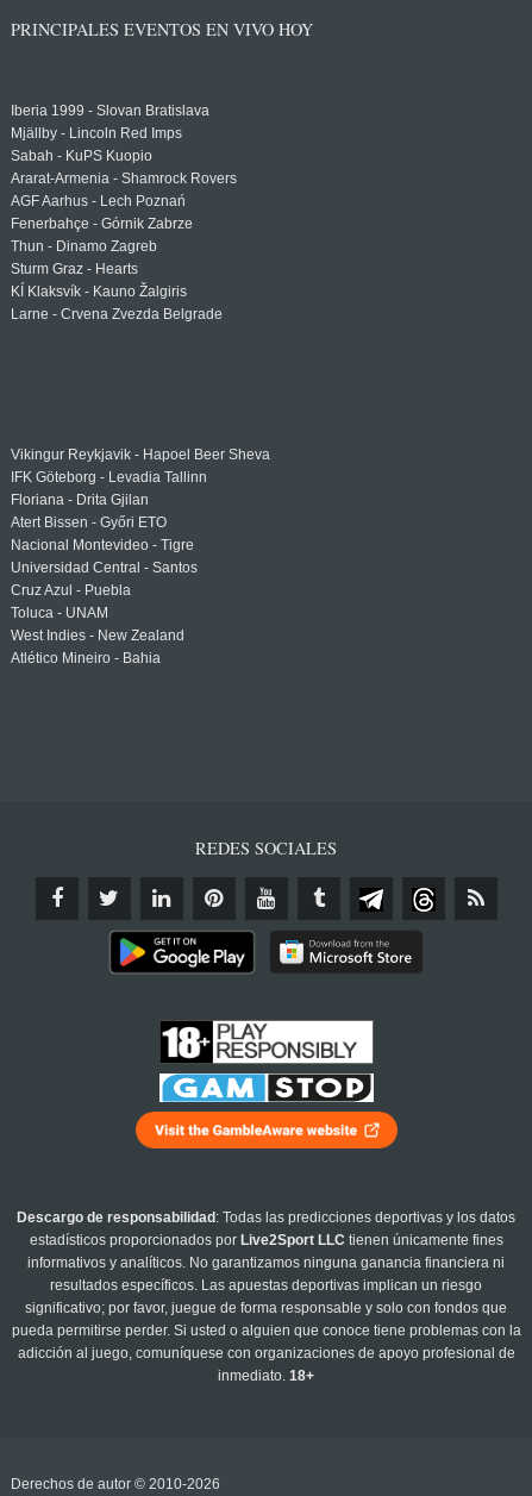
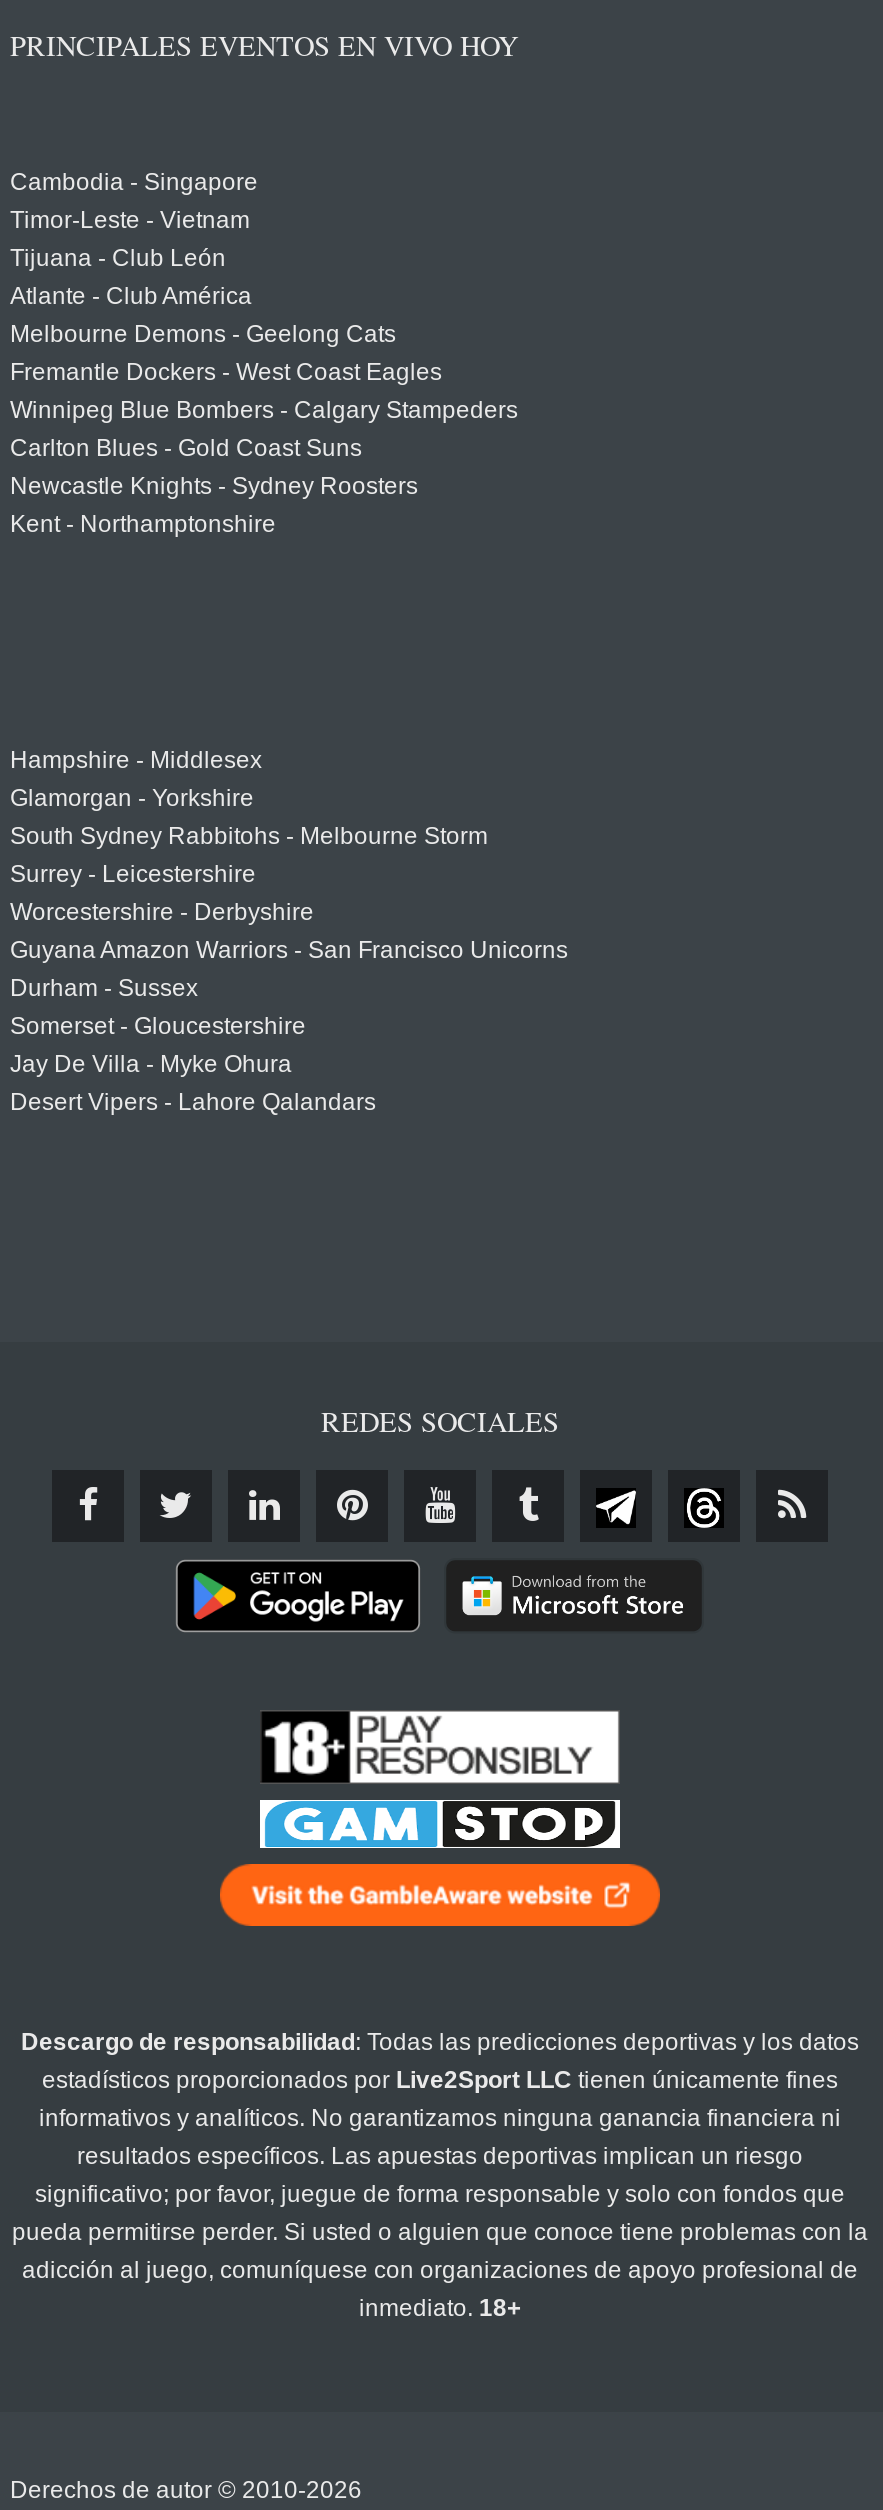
- Iberia 1999 - Slovan Bratislava
- Mjällby - Lincoln Red Imps
- Sabah - KuPS Kuopio
- Ararat-Armenia - Shamrock Rovers
- AGF Aarhus - Lech Poznań
- Fenerbahçe - Górnik Zabrze
- Thun - Dinamo Zagreb
- Sturm Graz - Hearts
- KÍ Klaksvík - Kauno Žalgiris
- Larne - Crvena Zvezda Belgrade
+ Cambodia - Singapore
+ Timor-Leste - Vietnam
+ Tijuana - Club León
+ Atlante - Club América
+ Melbourne Demons - Geelong Cats
+ Fremantle Dockers - West Coast Eagles
+ Winnipeg Blue Bombers - Calgary Stampeders
+ Carlton Blues - Gold Coast Suns
+ Newcastle Knights - Sydney Roosters
+ Kent - Northamptonshire

- Vikingur Reykjavik - Hapoel Beer Sheva
- IFK Göteborg - Levadia Tallinn
- Floriana - Drita Gjilan
- Atert Bissen - Győri ETO
- Nacional Montevideo - Tigre
- Universidad Central - Santos
- Cruz Azul - Puebla
- Toluca - UNAM
- West Indies - New Zealand
- Atlético Mineiro - Bahia
+ Hampshire - Middlesex
+ Glamorgan - Yorkshire
+ South Sydney Rabbitohs - Melbourne Storm
+ Surrey - Leicestershire
+ Worcestershire - Derbyshire
+ Guyana Amazon Warriors - San Francisco Unicorns
+ Durham - Sussex
+ Somerset - Gloucestershire
+ Jay De Villa - Myke Ohura
+ Desert Vipers - Lahore Qalandars
